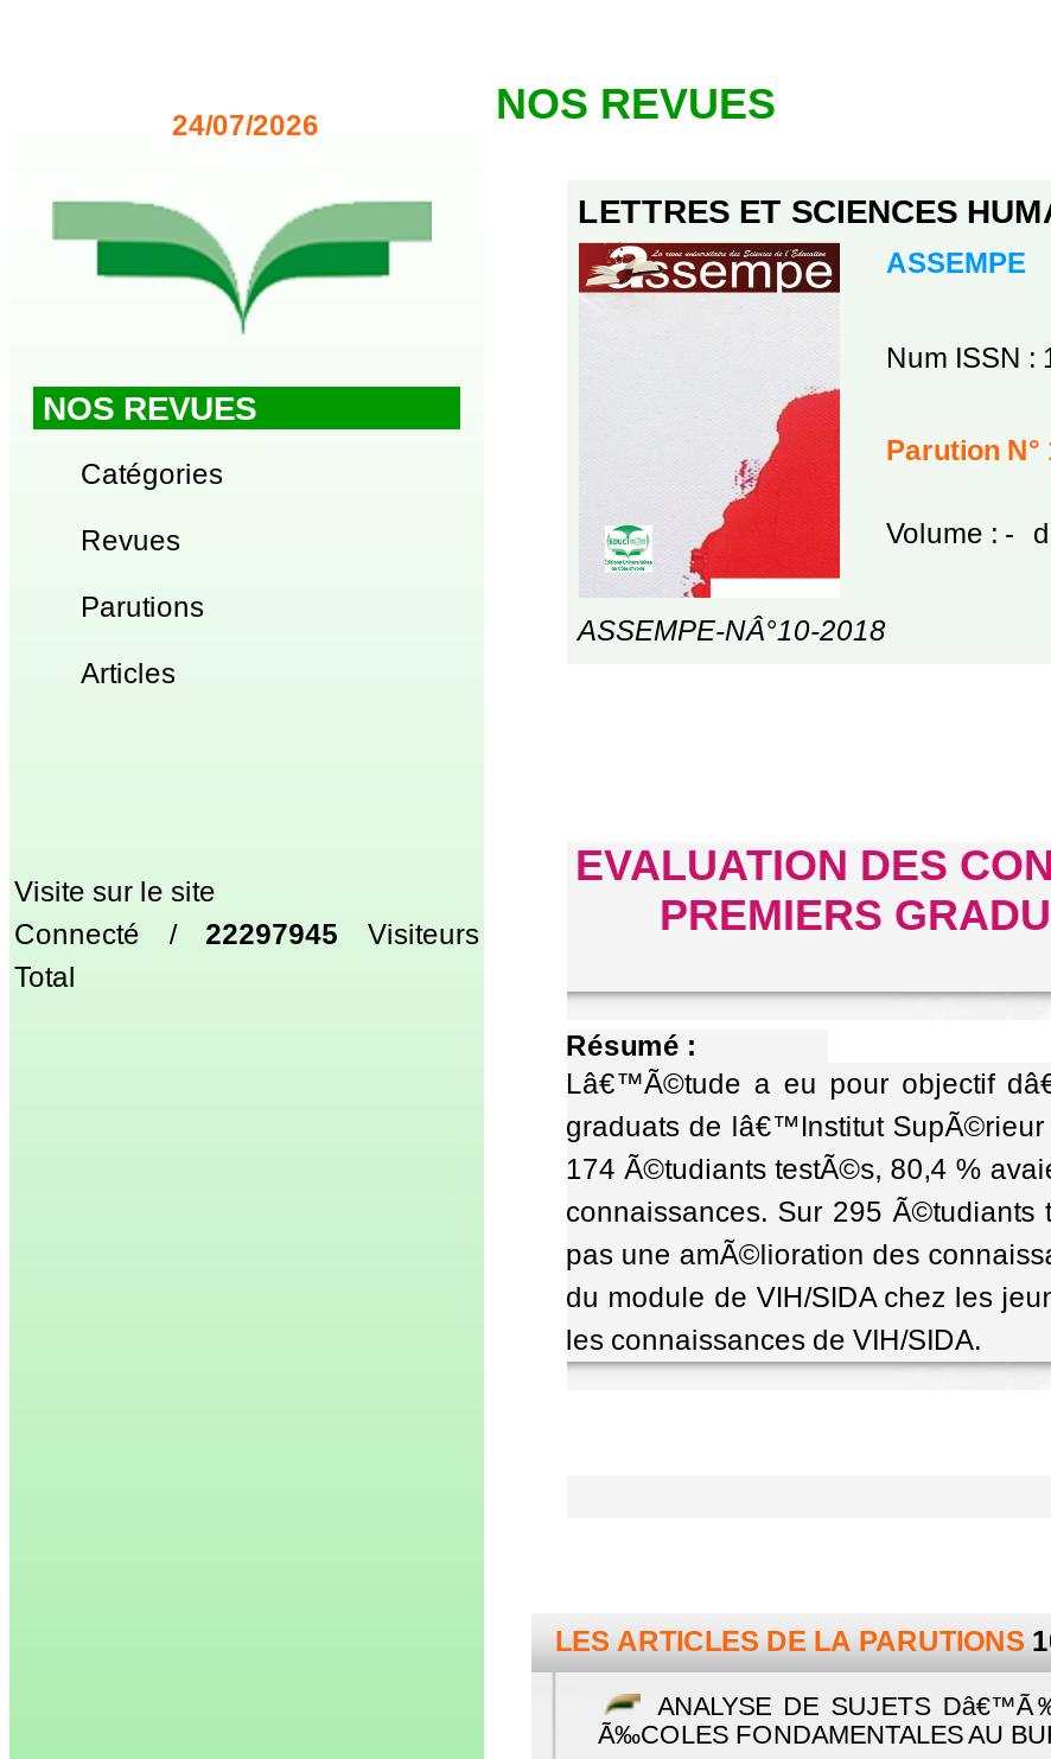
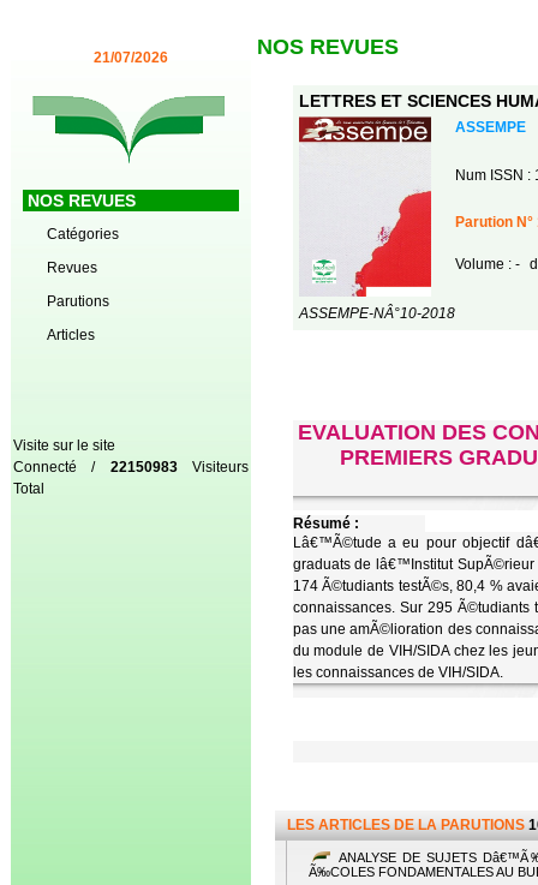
- 24/07/2026
+ 21/07/2026

- Connecté / 22297945 Visiteurs
+ Connecté / 22150983 Visiteurs
